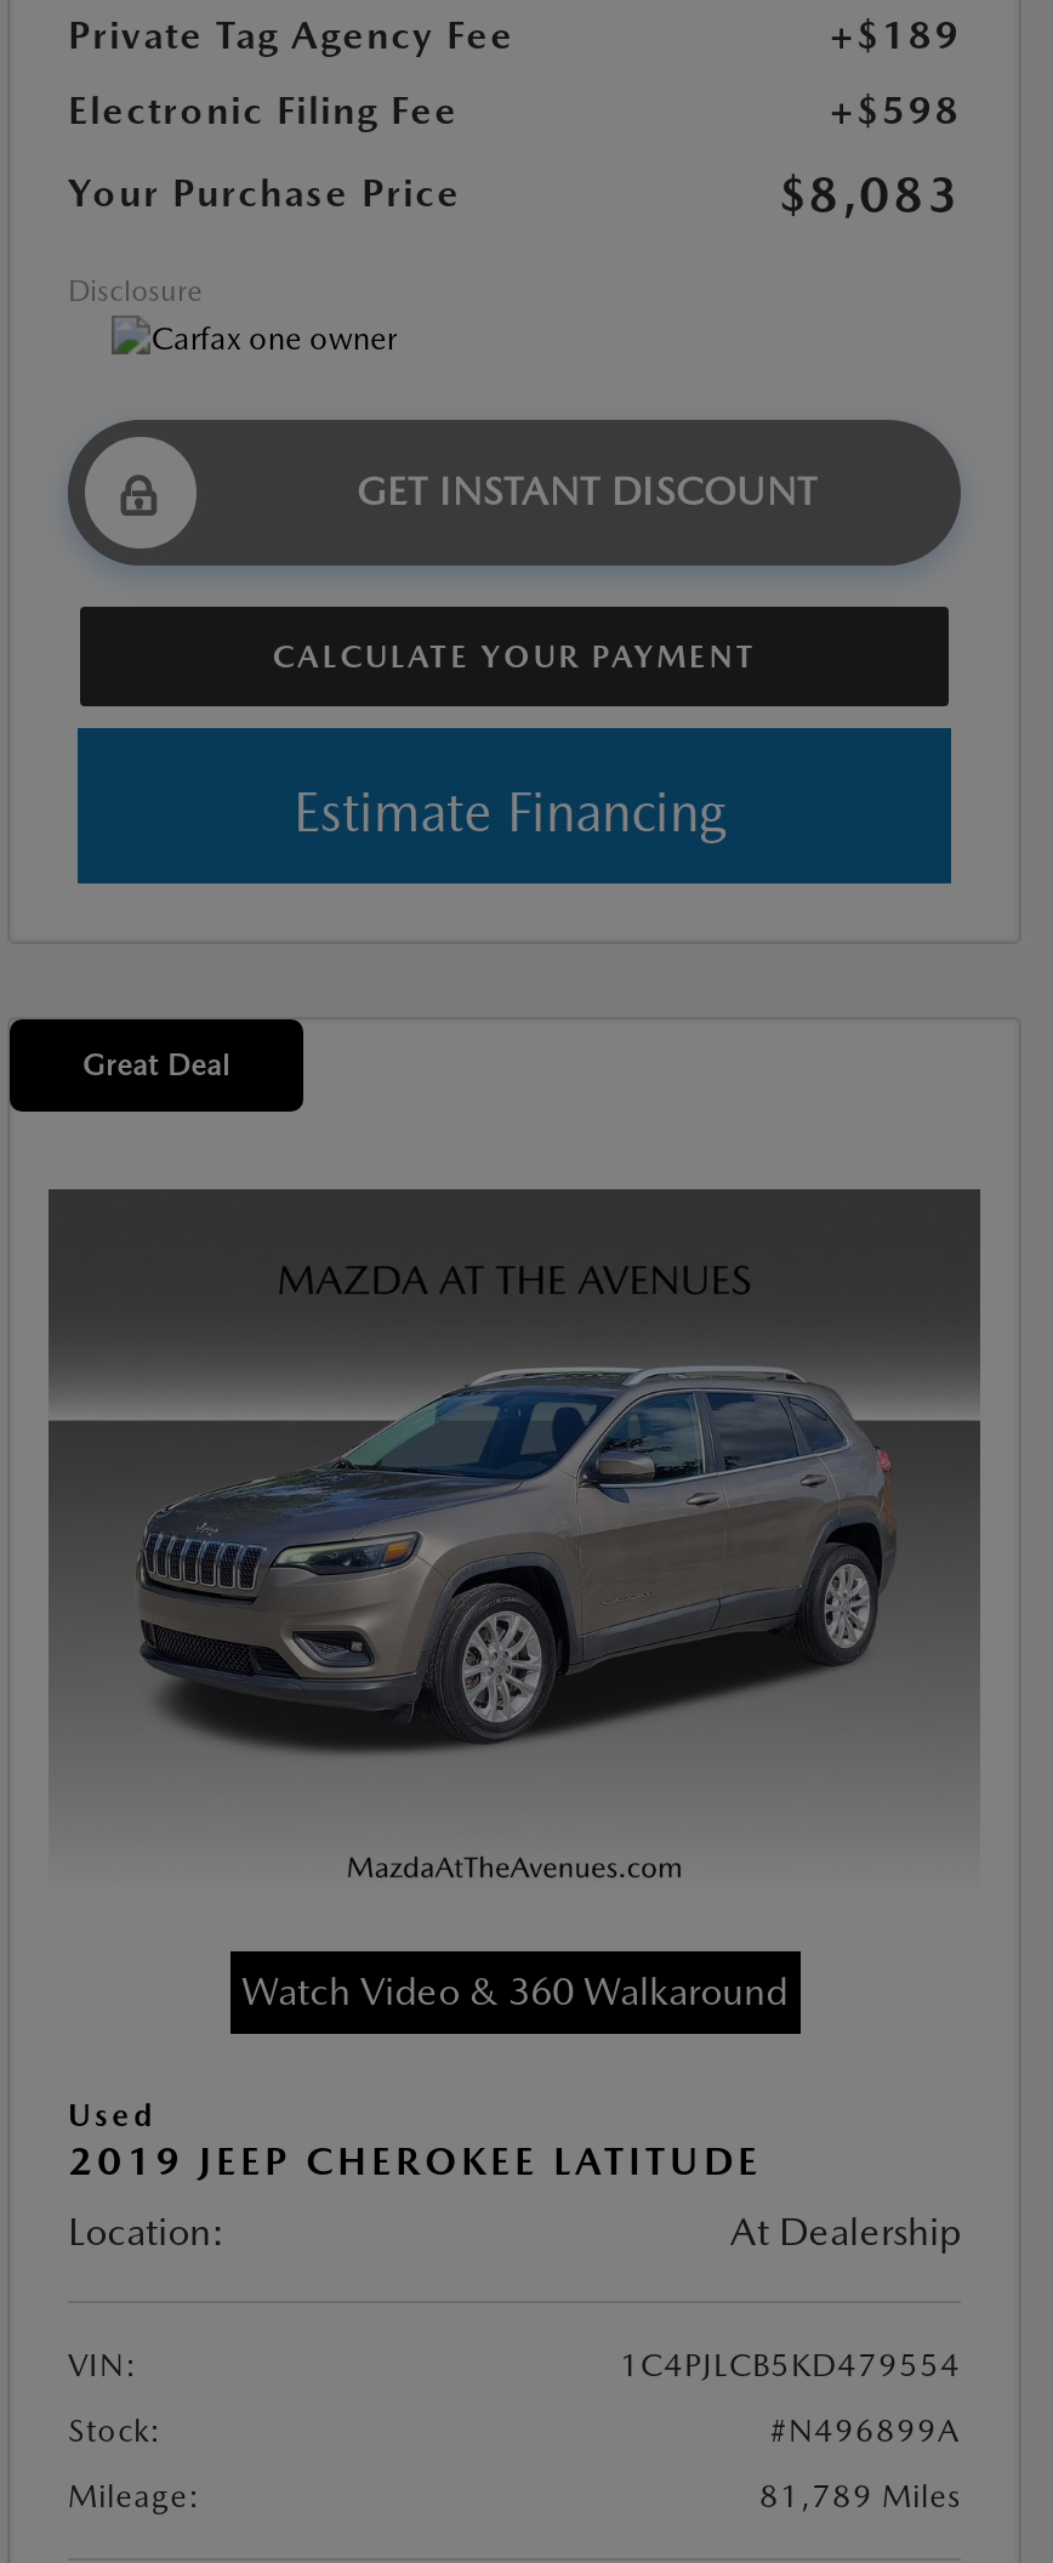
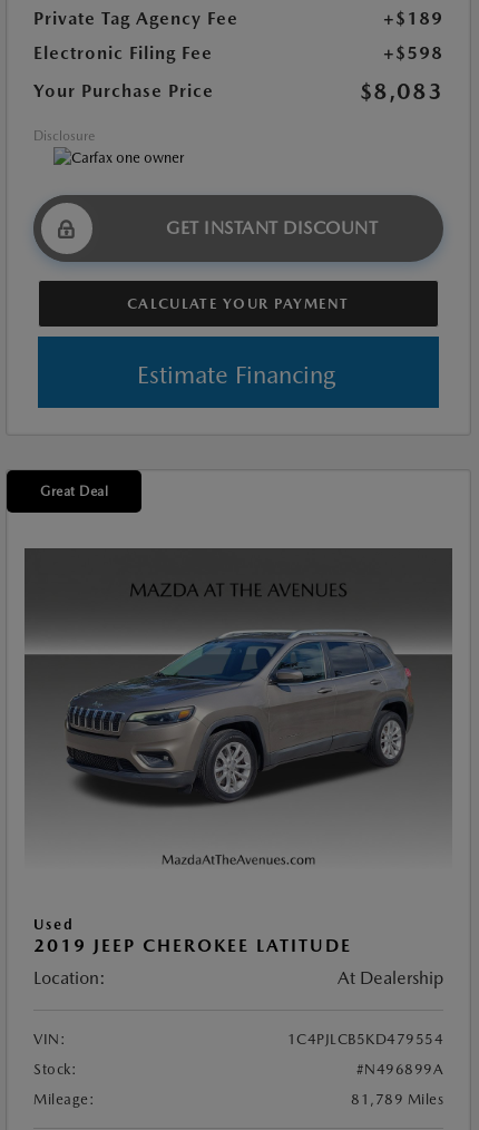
- Watch Video & 360 Walkaround
